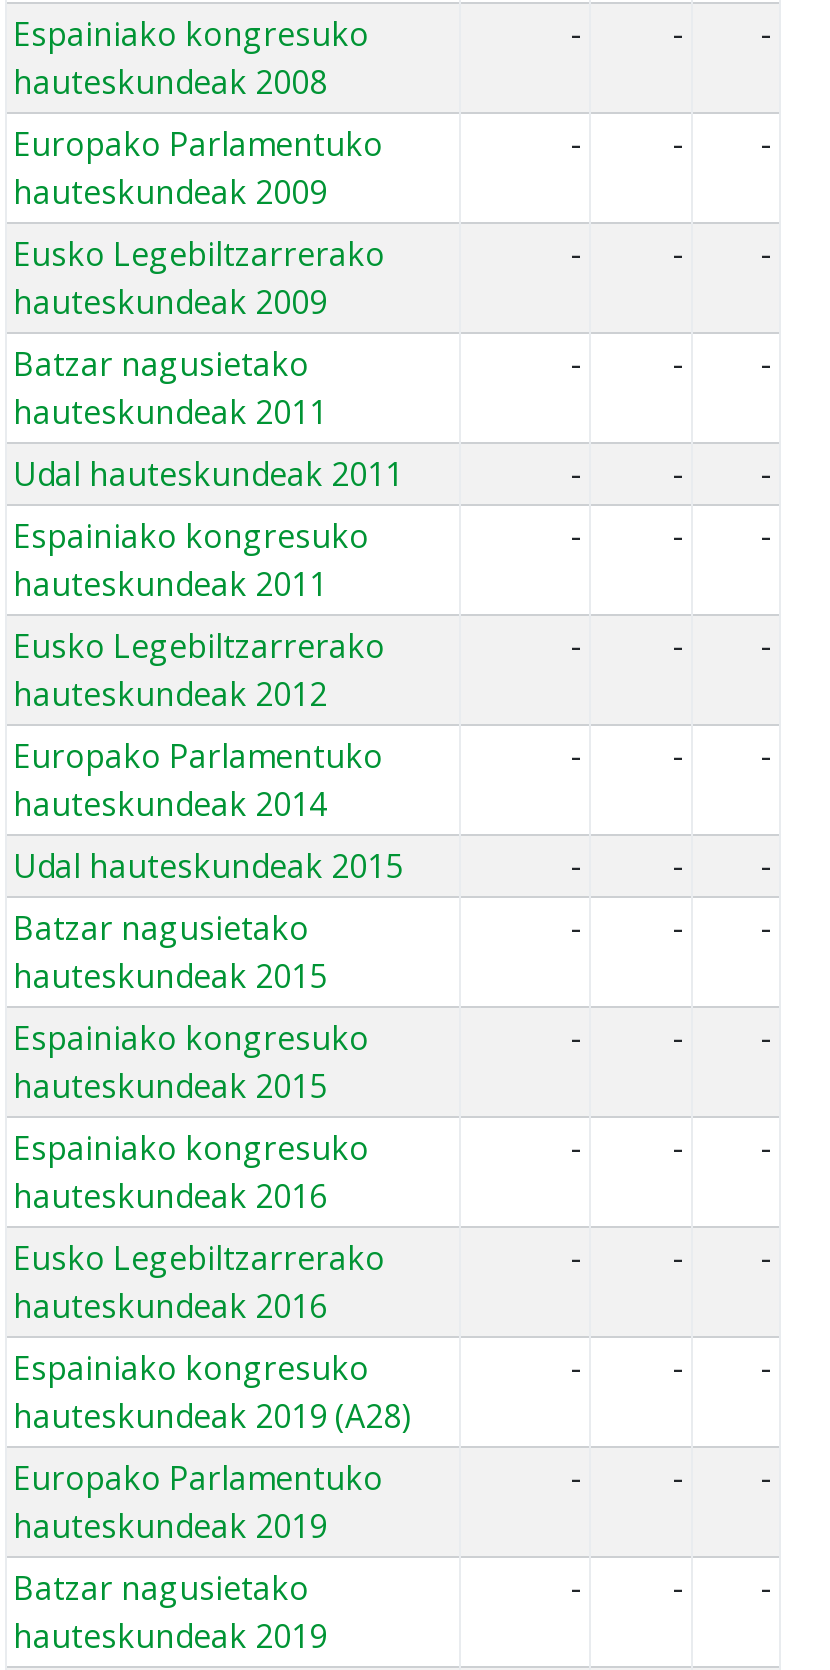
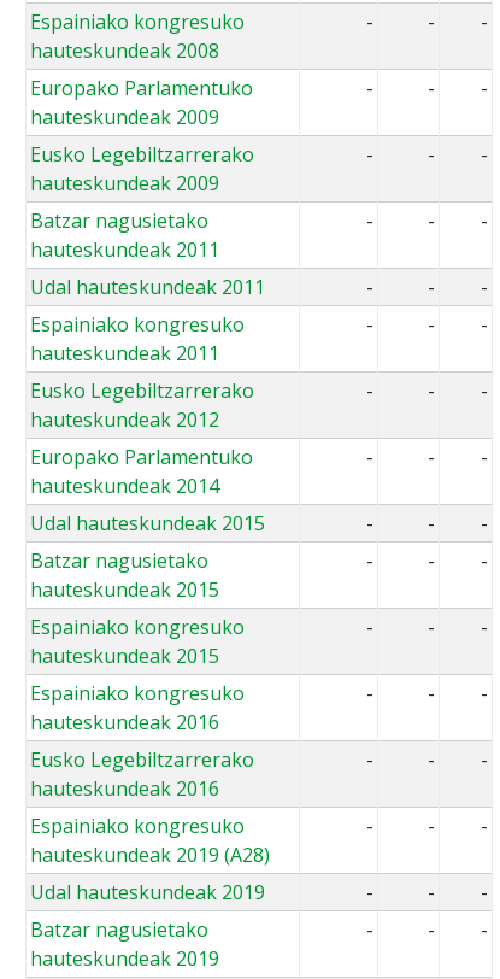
- Europako Parlamentuko
- hauteskundeak 2019
+ Udal hauteskundeak 2019
